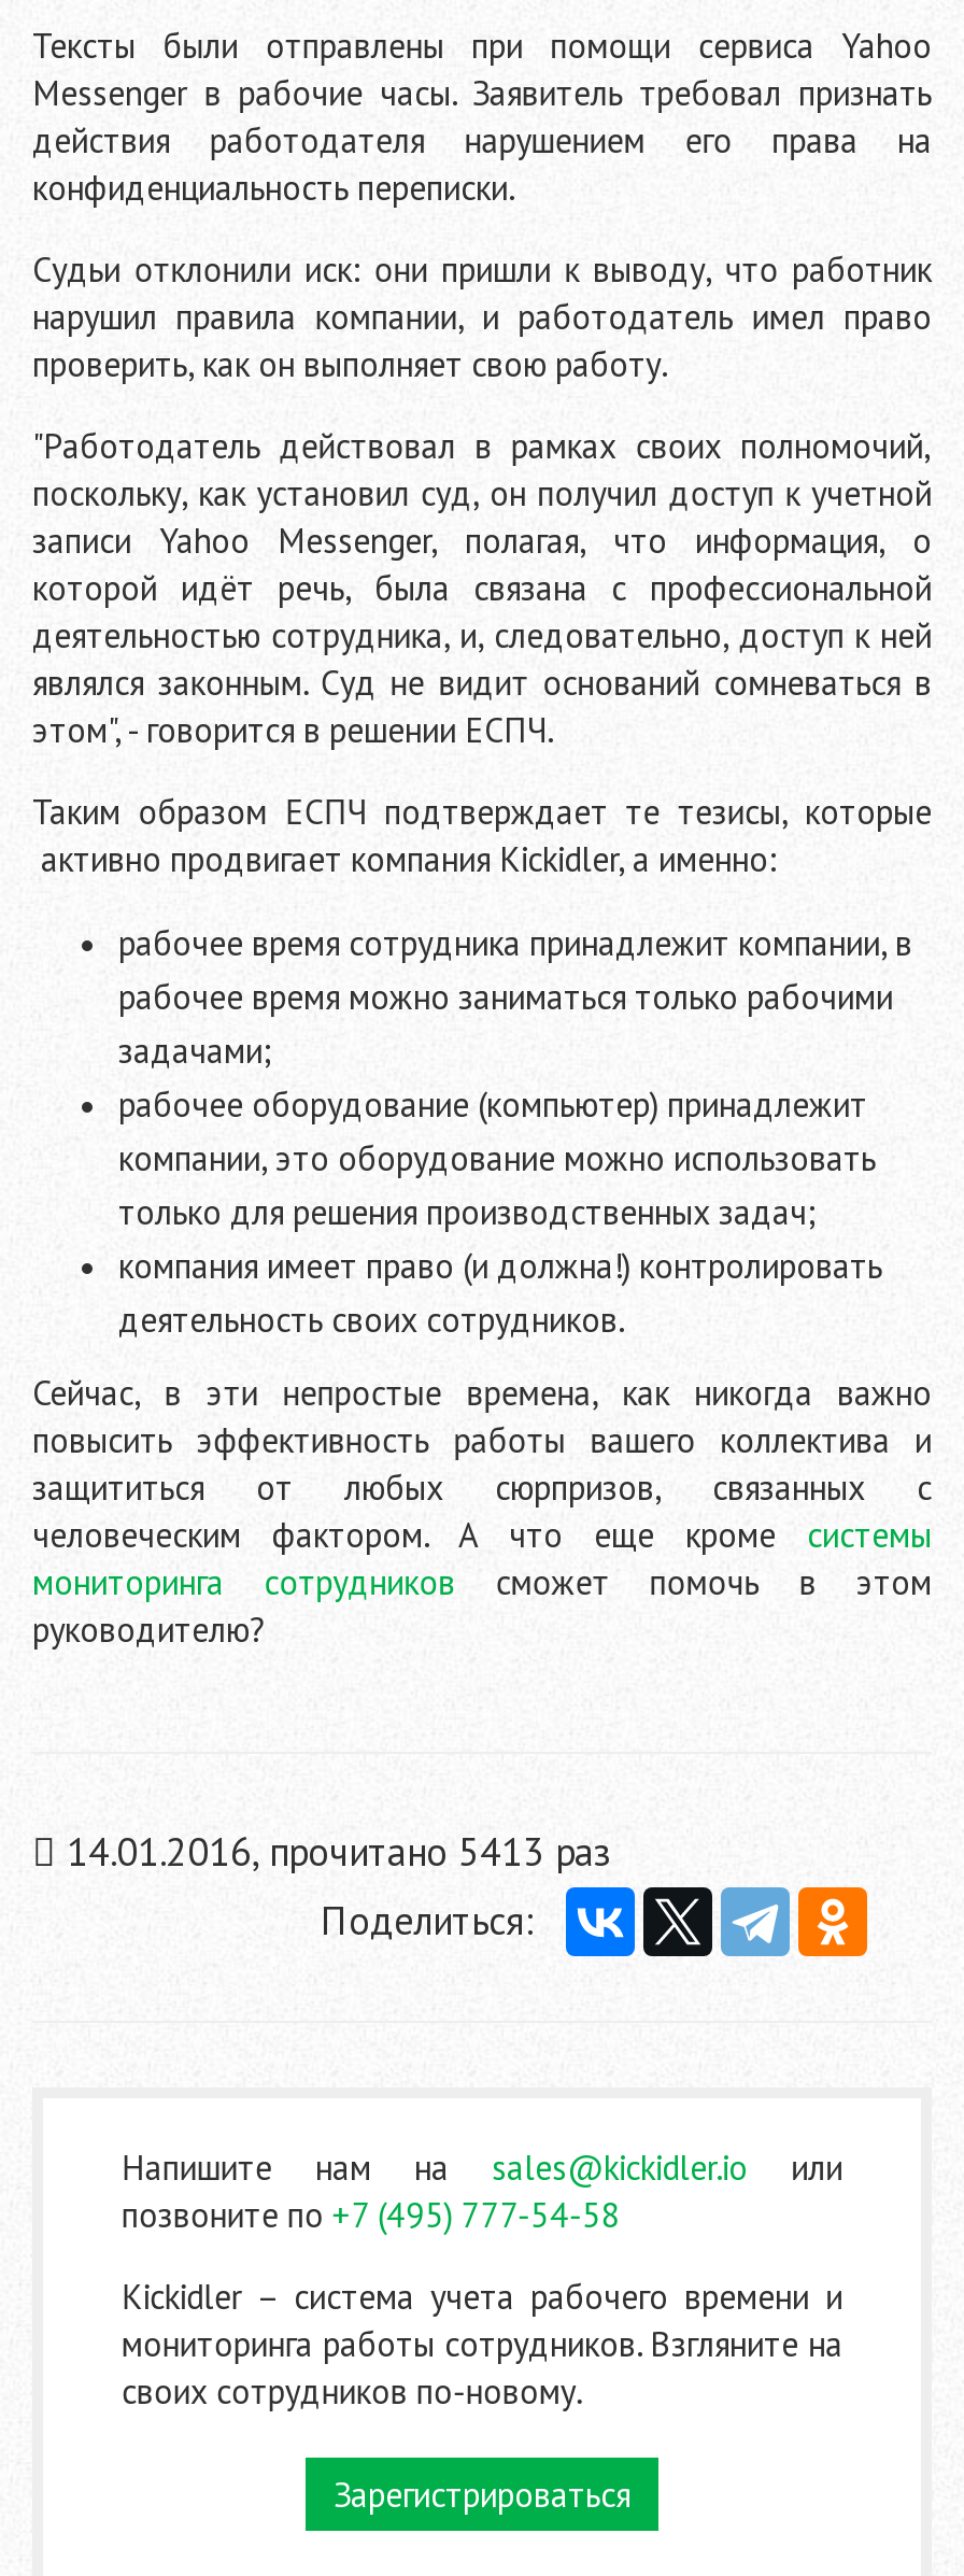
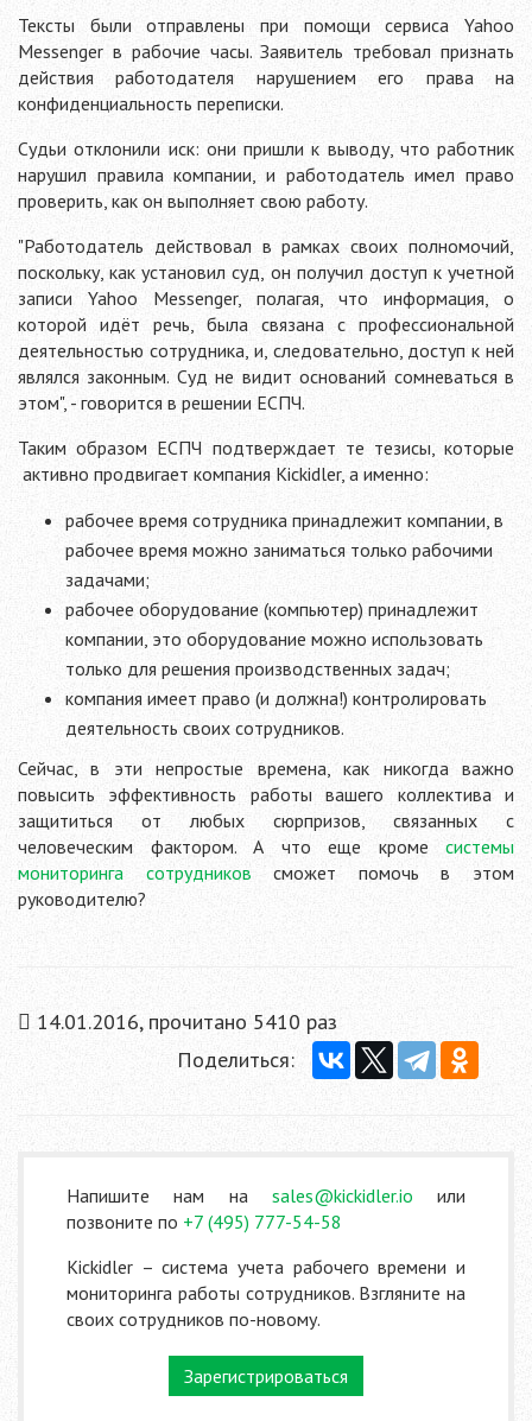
- 14.01.2016, прочитано 5413 раз
+ 14.01.2016, прочитано 5410 раз
